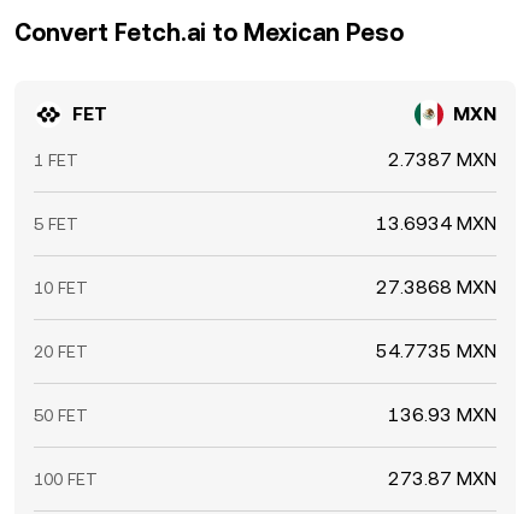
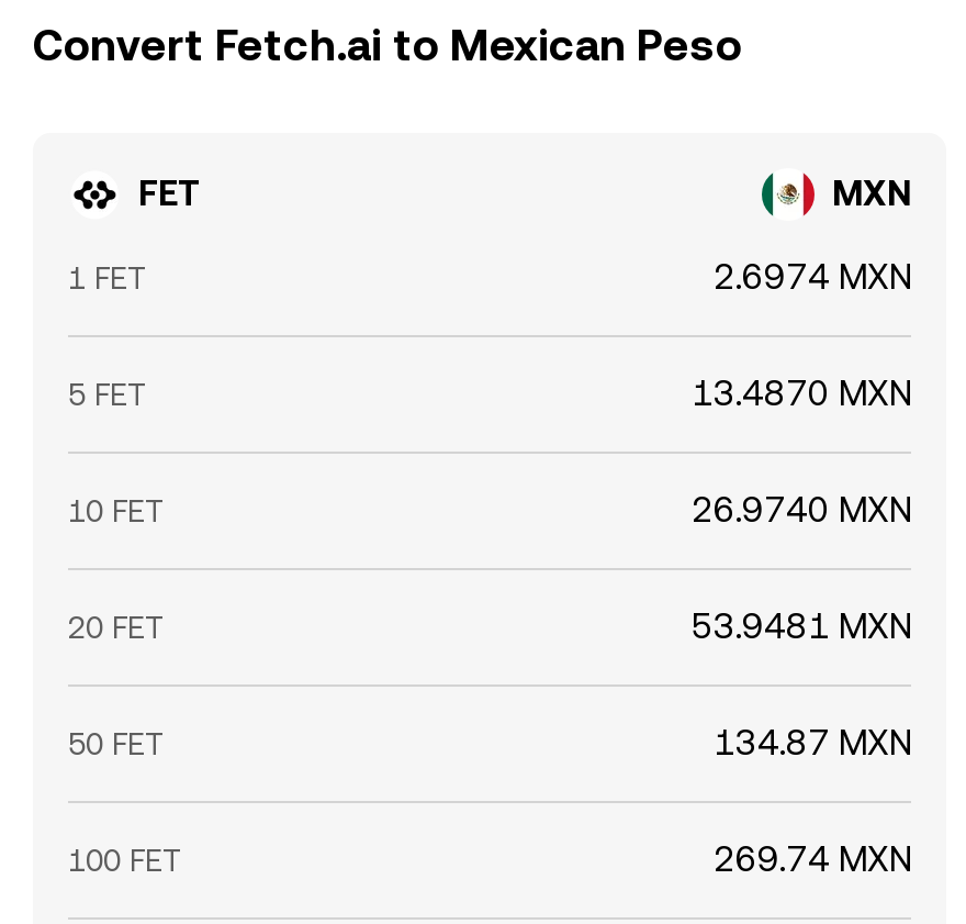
- 2.7387 MXN
+ 2.6974 MXN

- 13.6934 MXN
+ 13.4870 MXN

- 27.3868 MXN
+ 26.9740 MXN

- 54.7735 MXN
+ 53.9481 MXN

- 136.93 MXN
+ 134.87 MXN

- 273.87 MXN
+ 269.74 MXN
